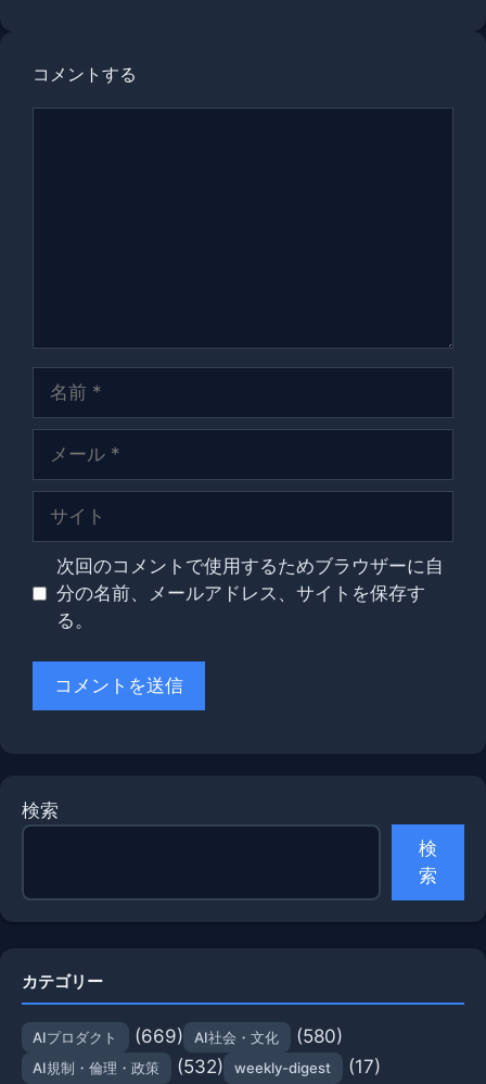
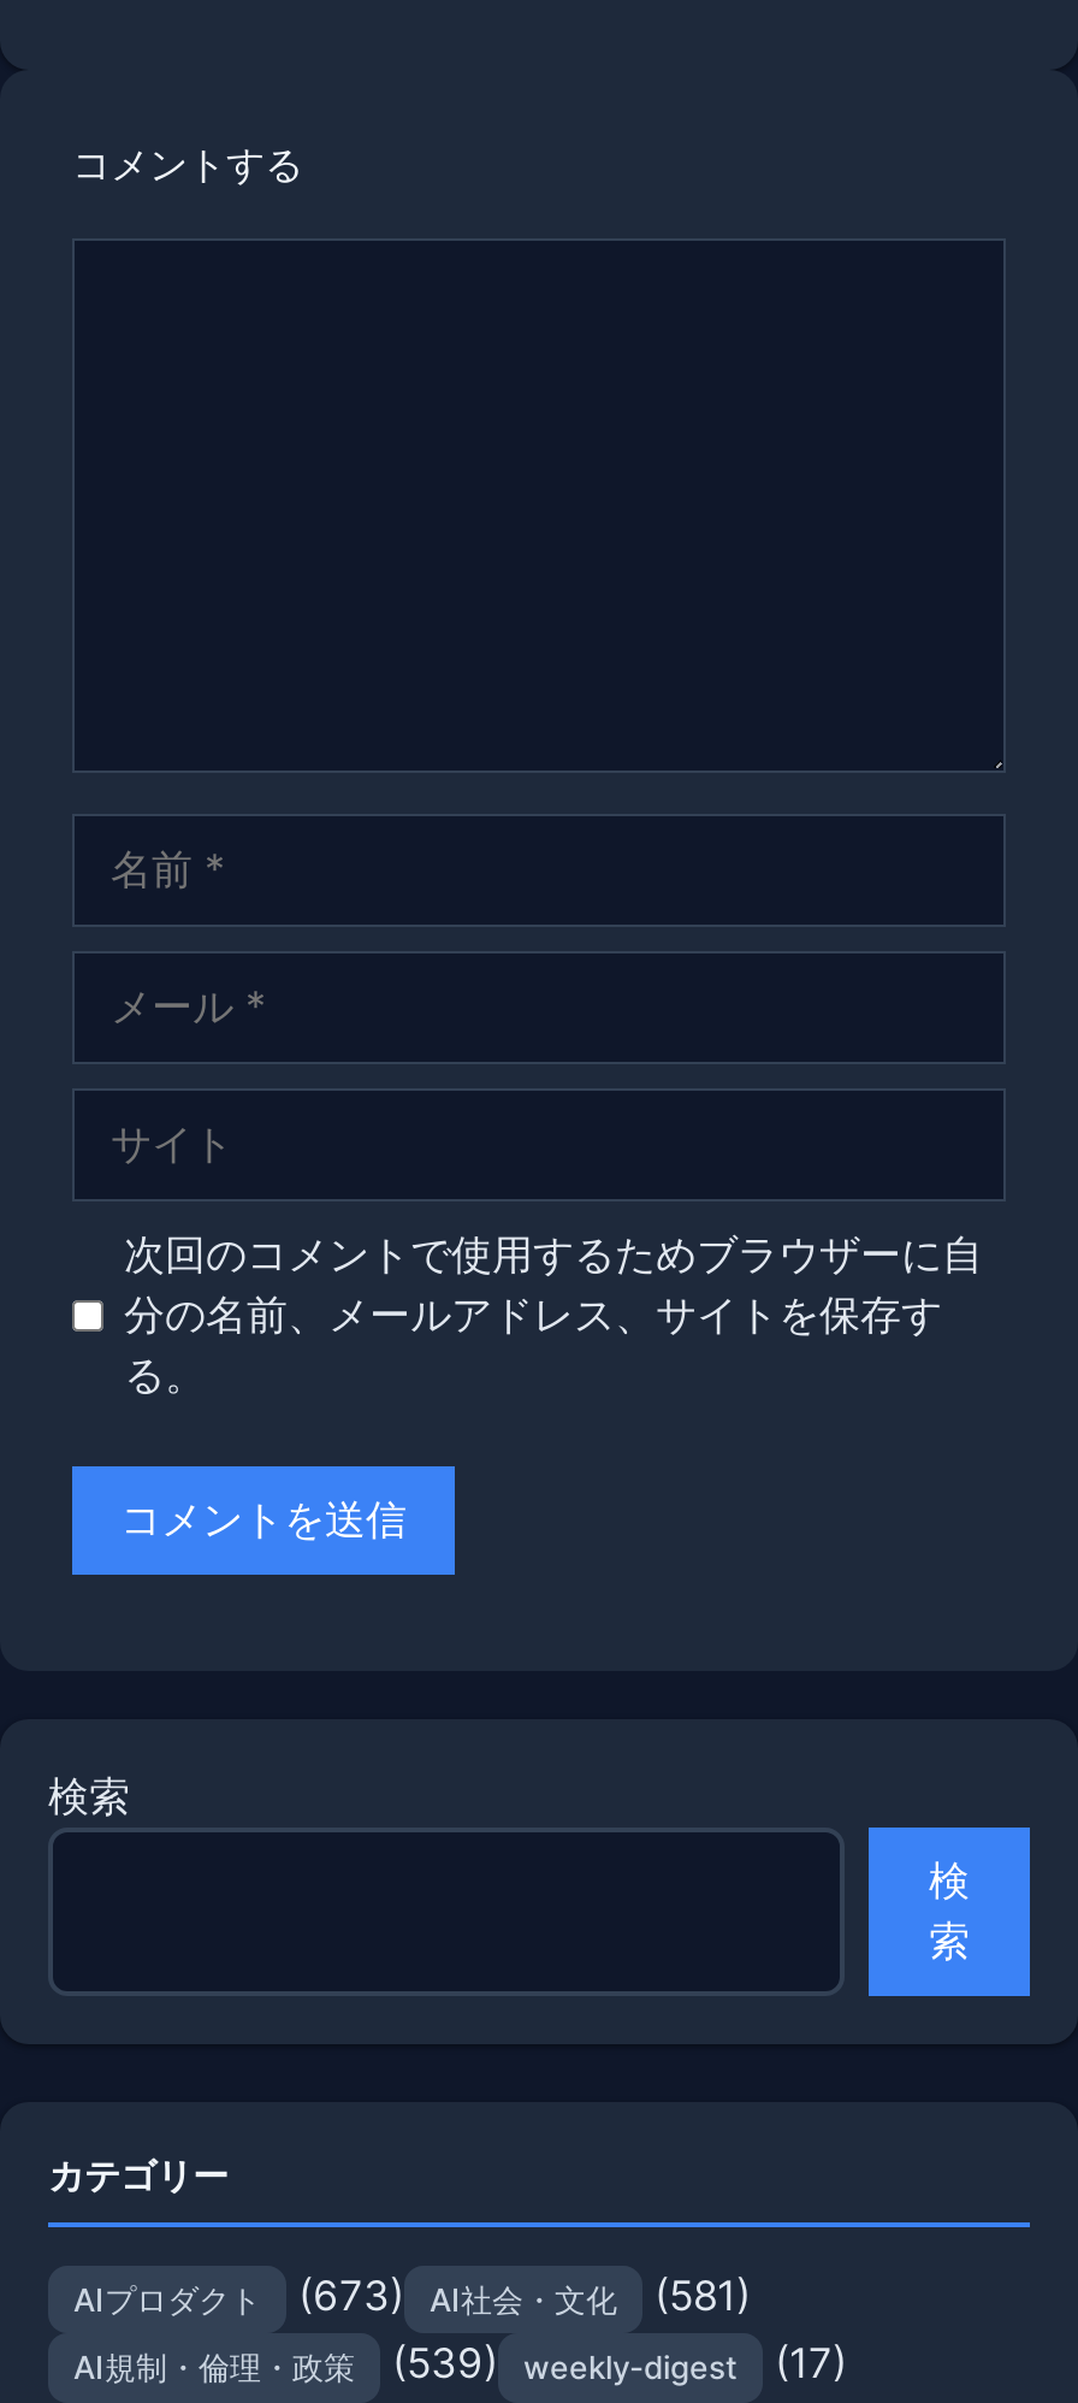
- (669)
+ (673)

- (580)
+ (581)

- AI規制・倫理・政策 (532) weekly-digest (17)
+ AI規制・倫理・政策 (539) weekly-digest (17)
